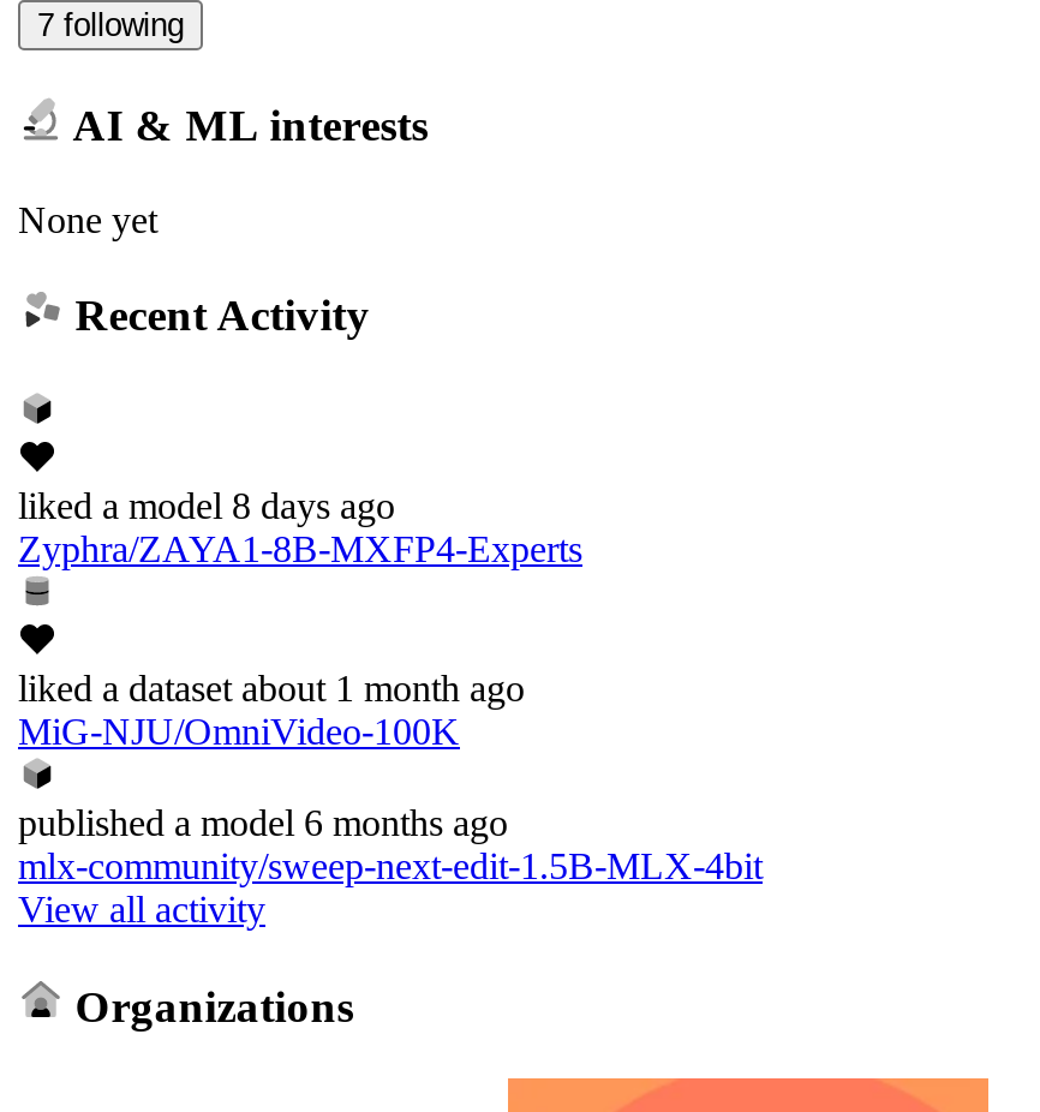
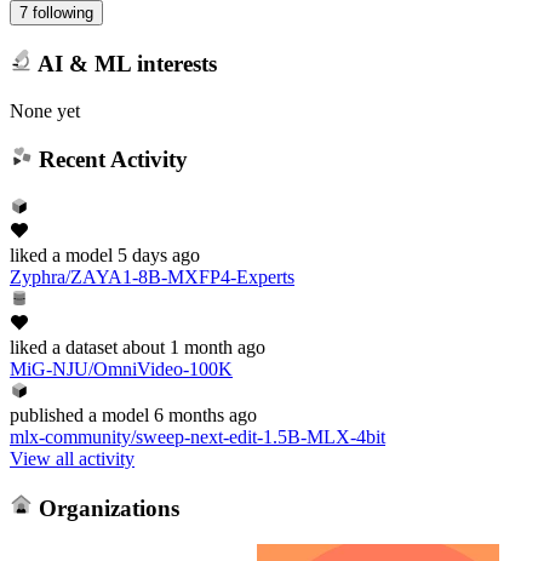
- liked a model 8 days ago
+ liked a model 5 days ago
